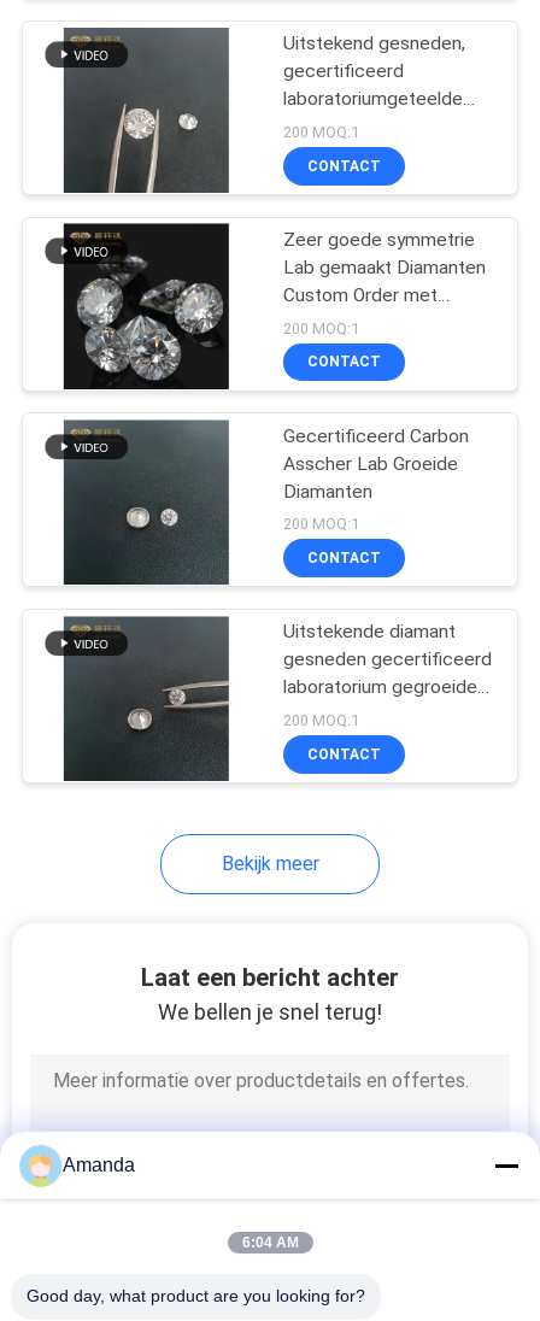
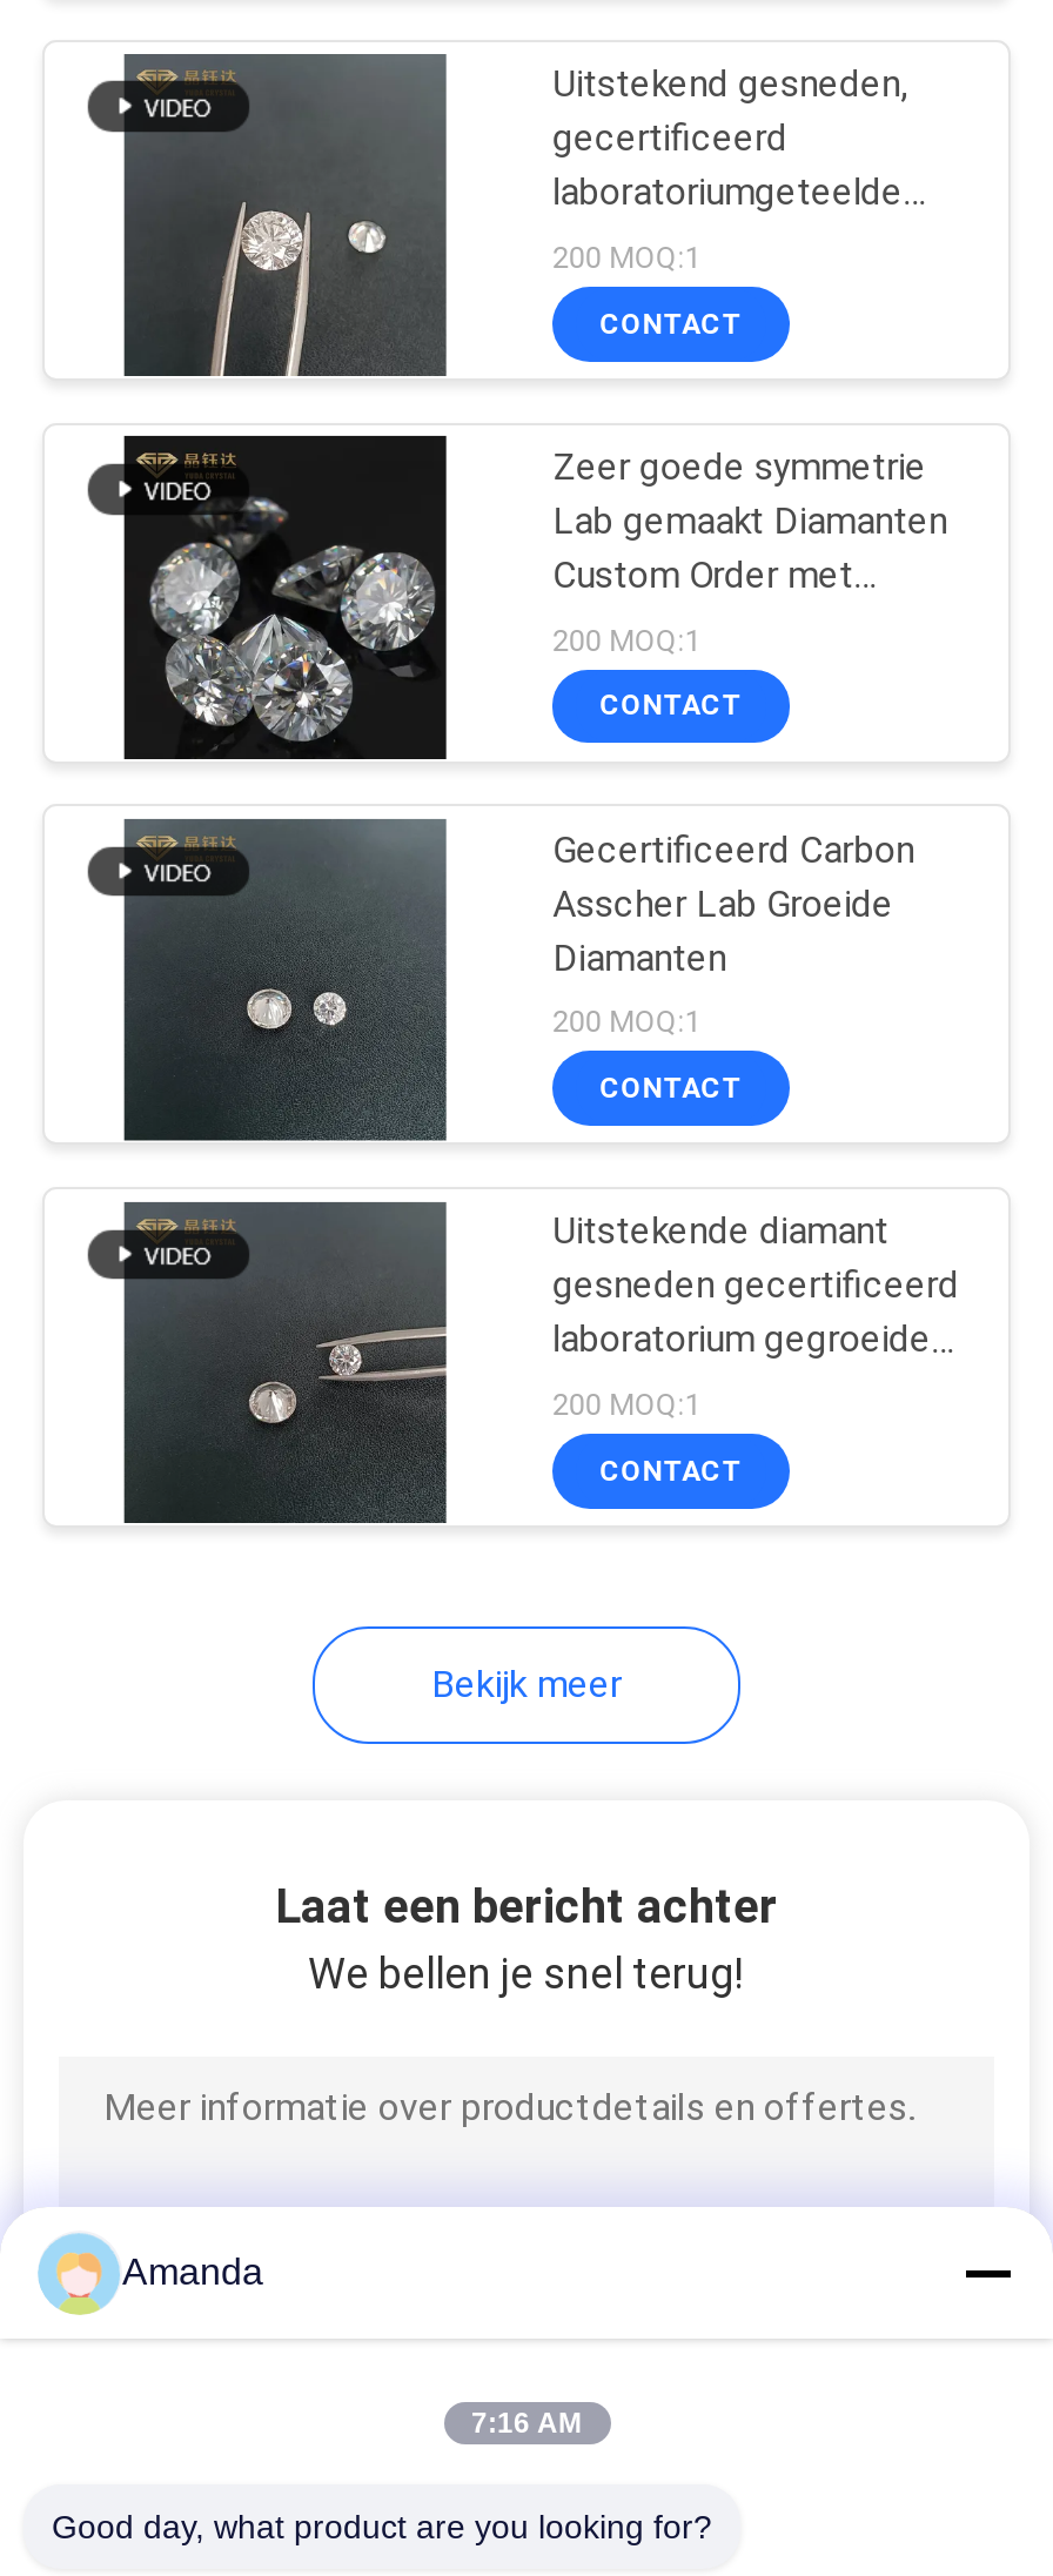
- 6:04 AM
+ 7:16 AM
